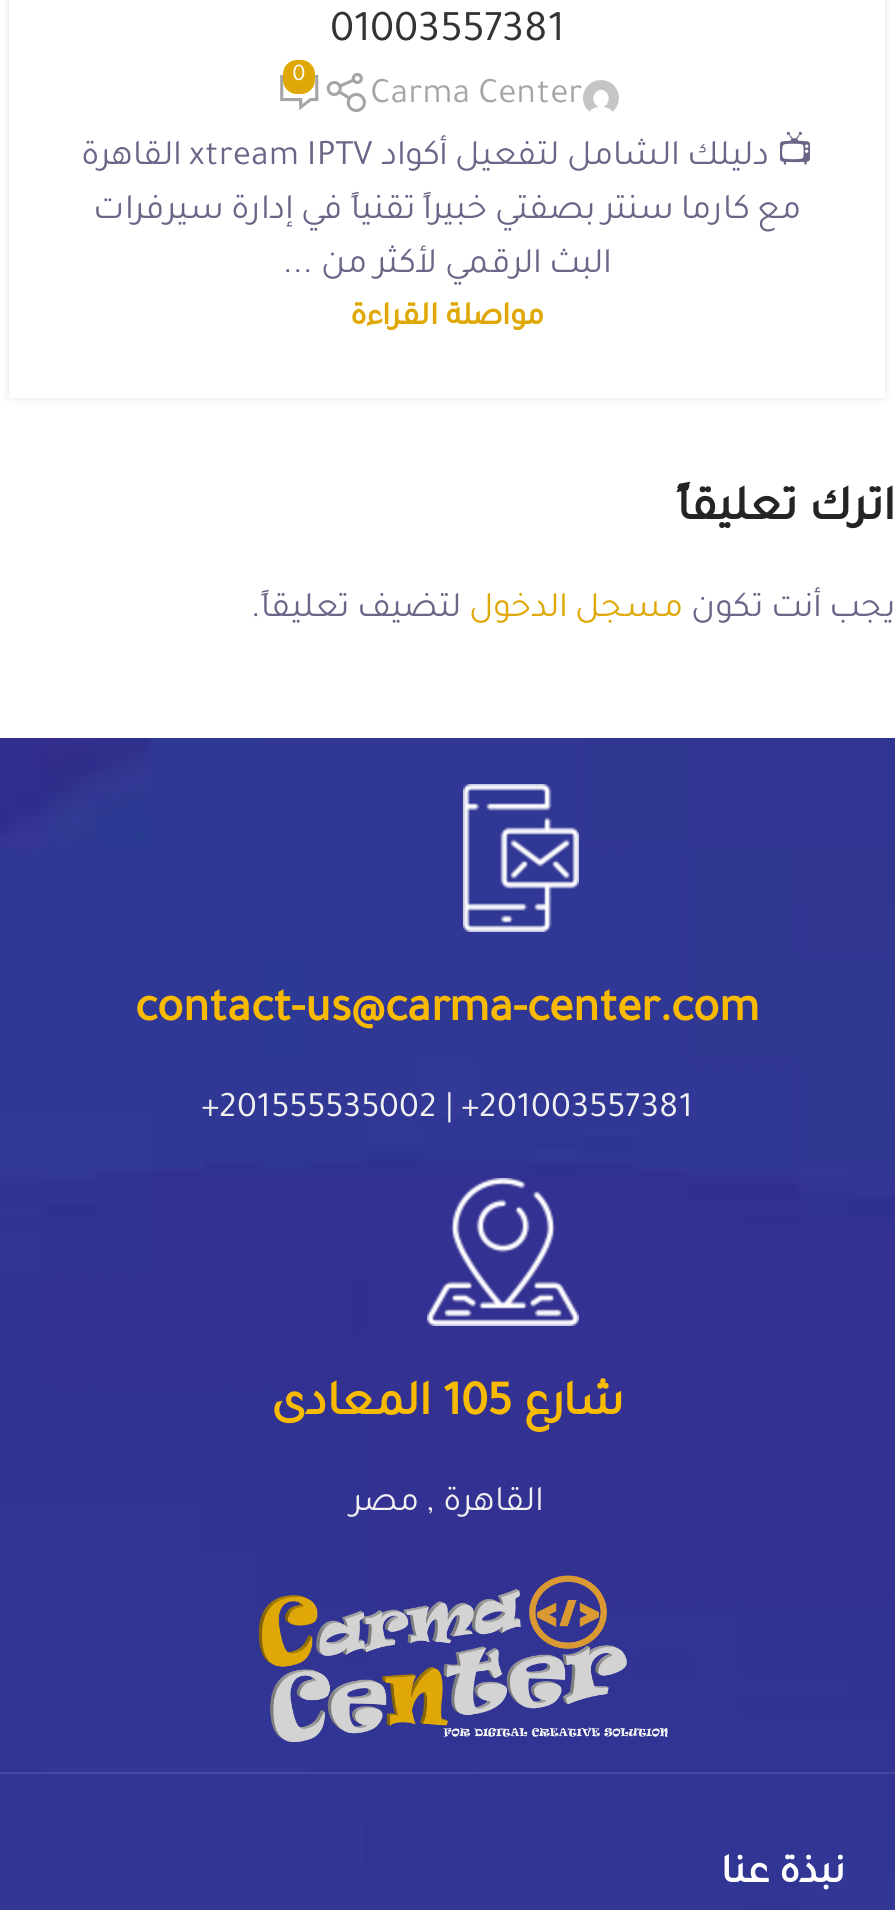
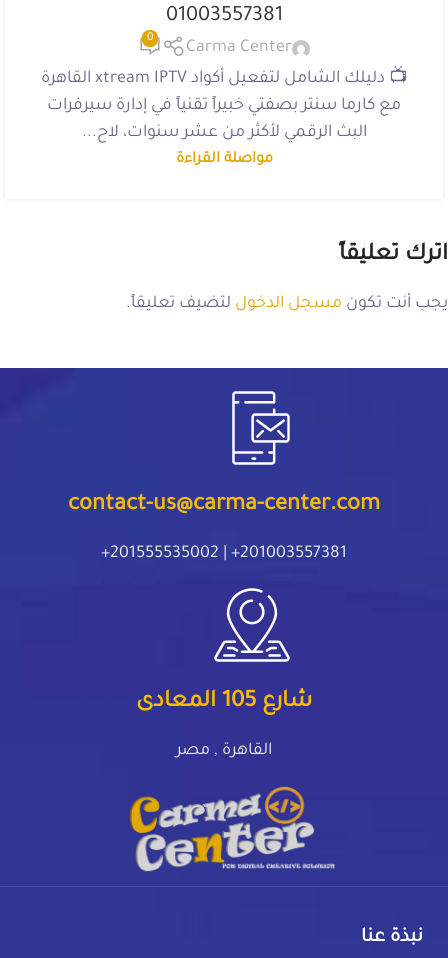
- البث الرقمي لأكثر من ...
+ البث الرقمي لأكثر من عشر سنوات، لاح...
